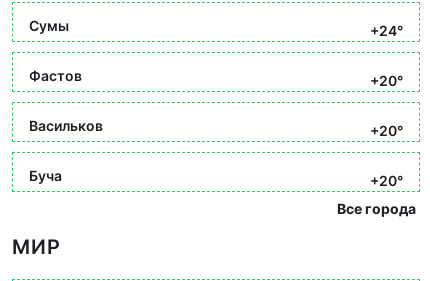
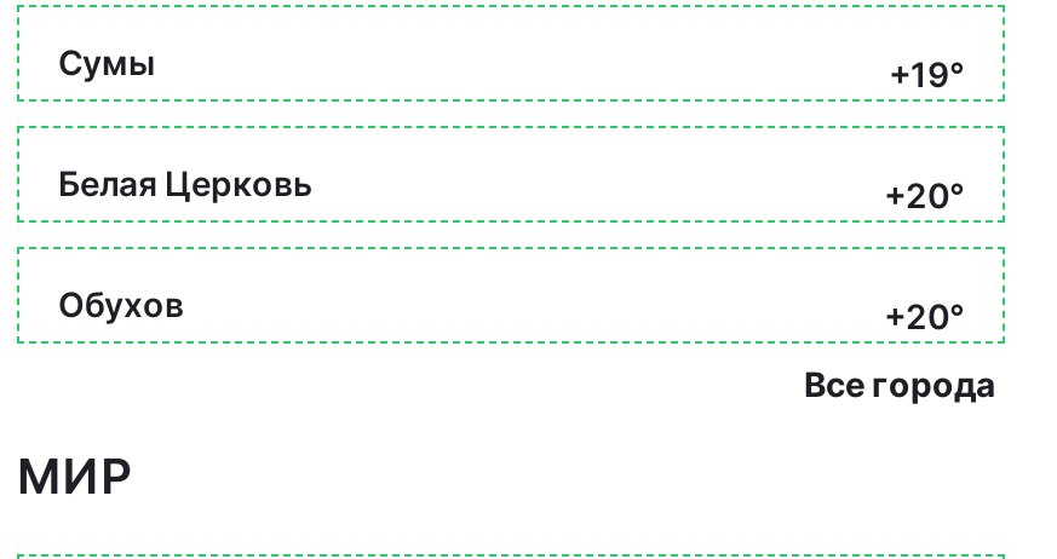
- +24°
+ +19°

- Фастов
+ Белая Церковь

- Васильков
- +20°
- Буча
+ Обухов
